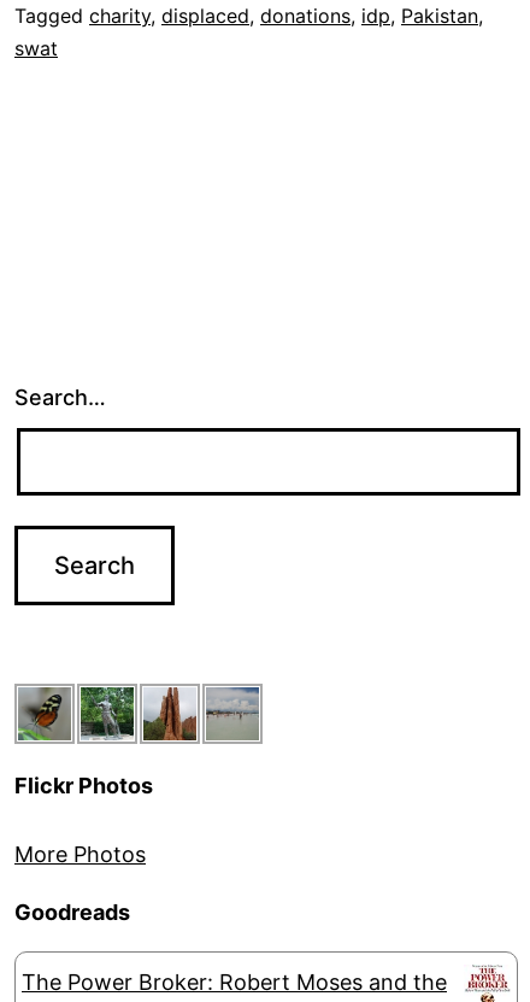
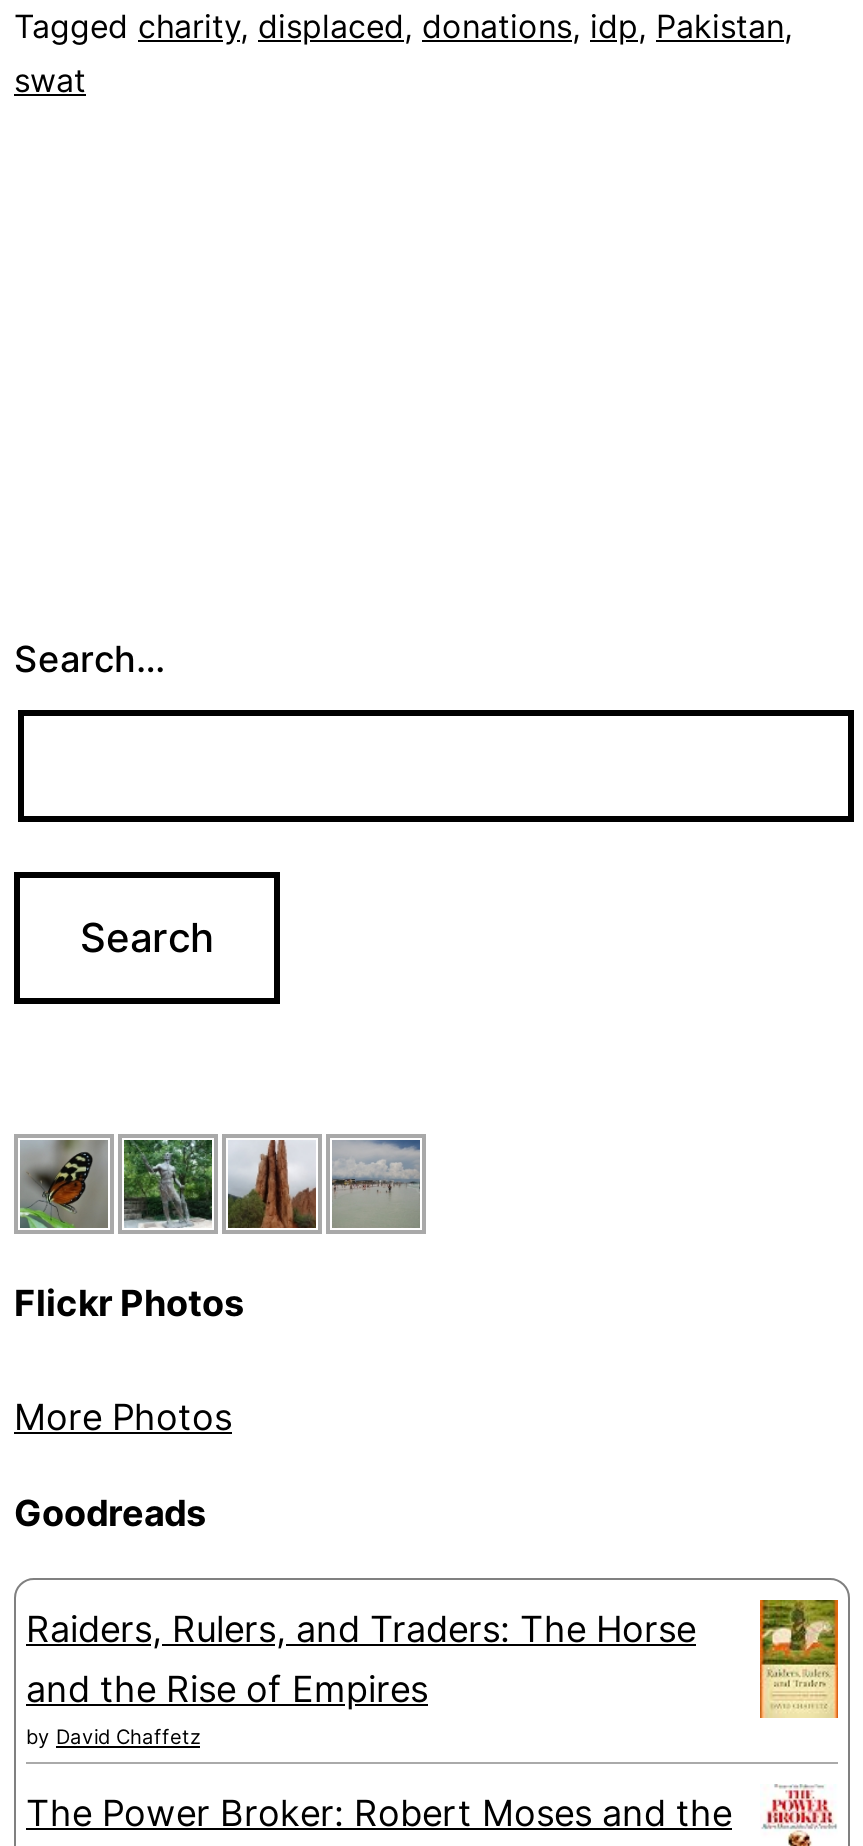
+ [image]
+ Raiders, Rulers, and Traders: The Horse
+ and the Rise of Empires
+ by David Chaffetz
